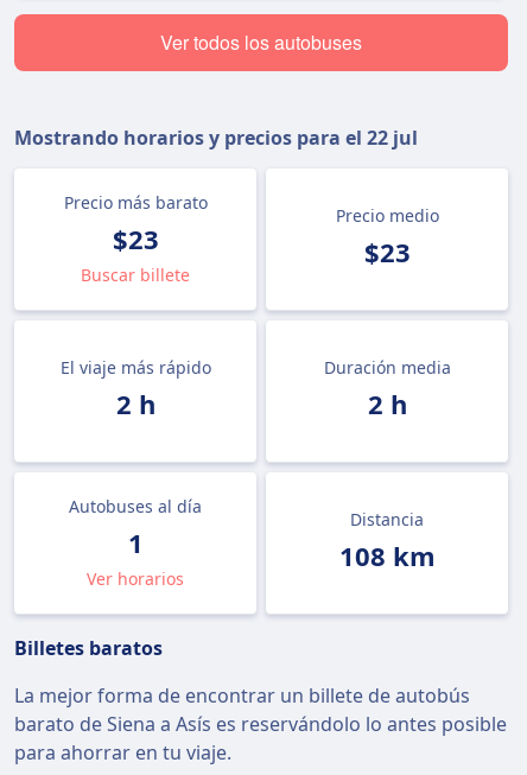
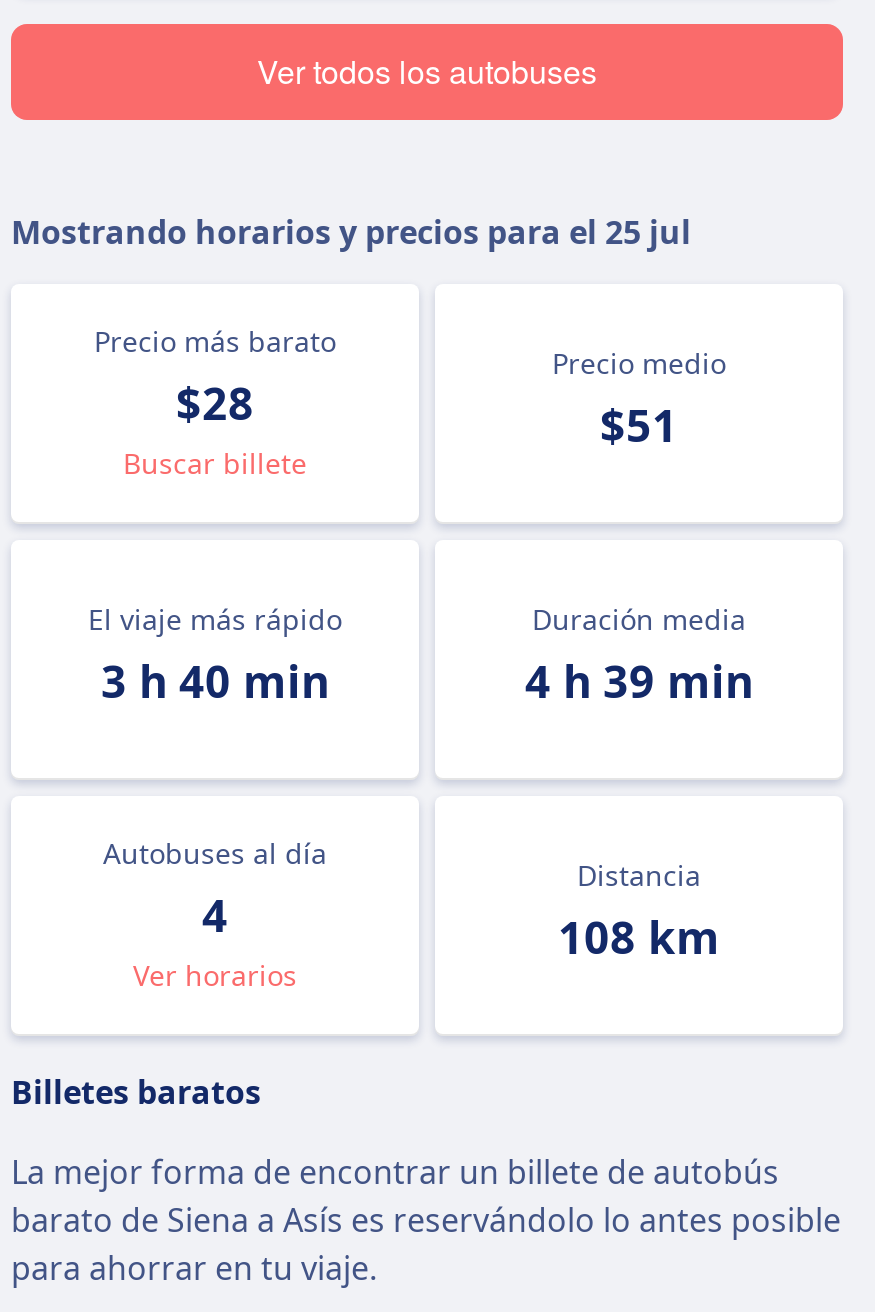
- Mostrando horarios y precios para el 22 jul
+ Mostrando horarios y precios para el 25 jul

- $23
+ $28

- $23
+ $51

- 2 h
+ 3 h 40 min

- 2 h
+ 4 h 39 min

- 1
+ 4
